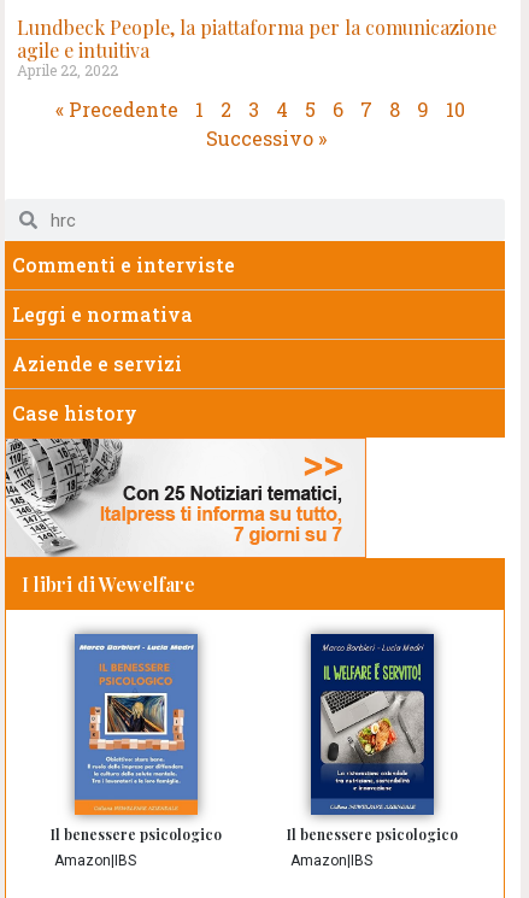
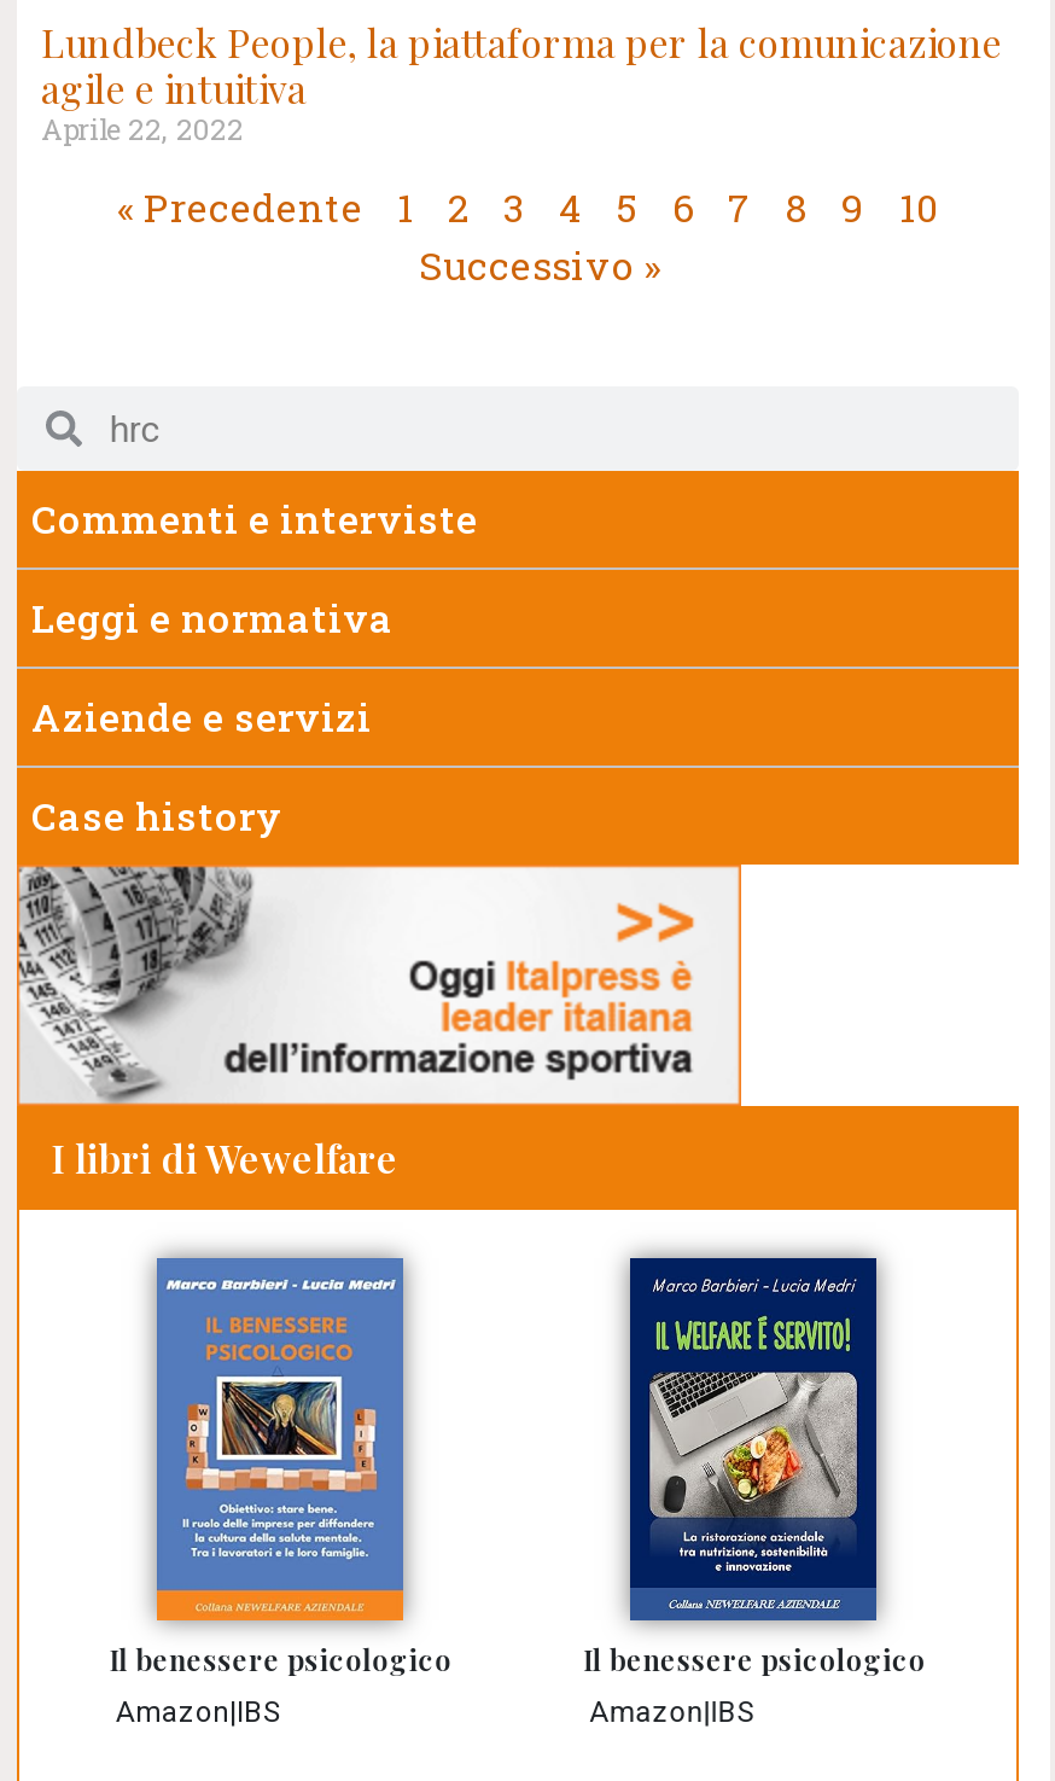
- [image]
+ [image]
